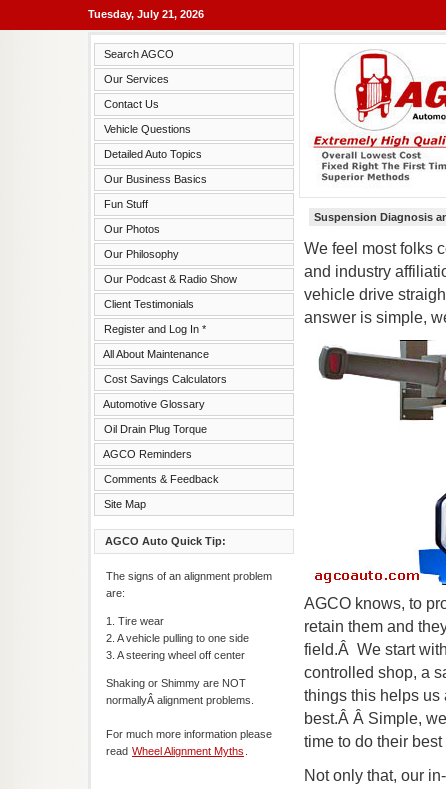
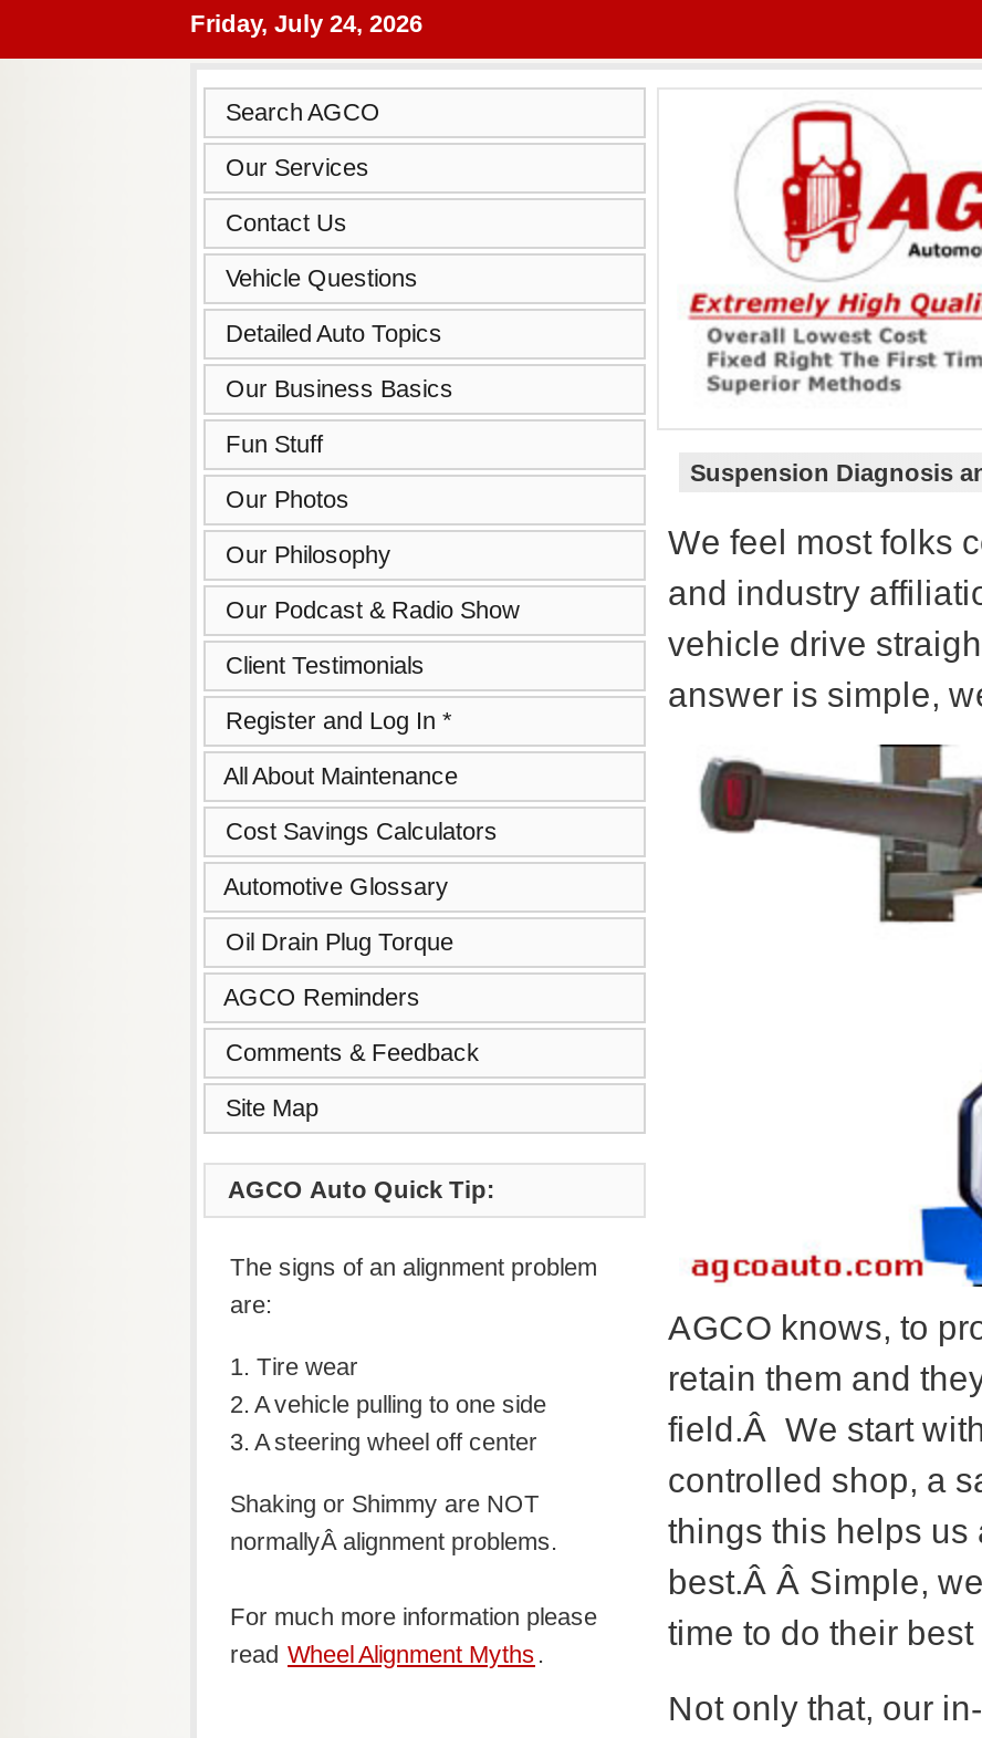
- Tuesday, July 21, 2026
+ Friday, July 24, 2026
